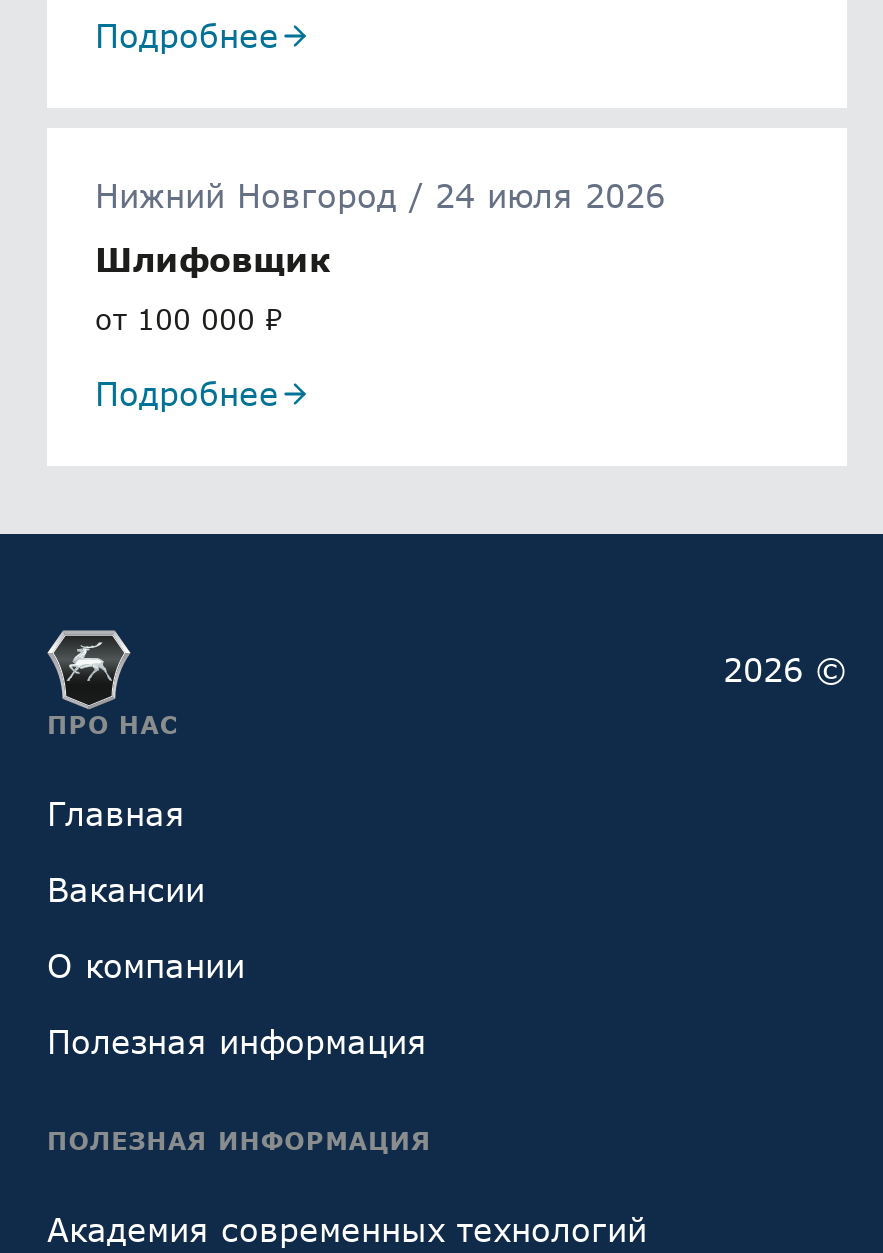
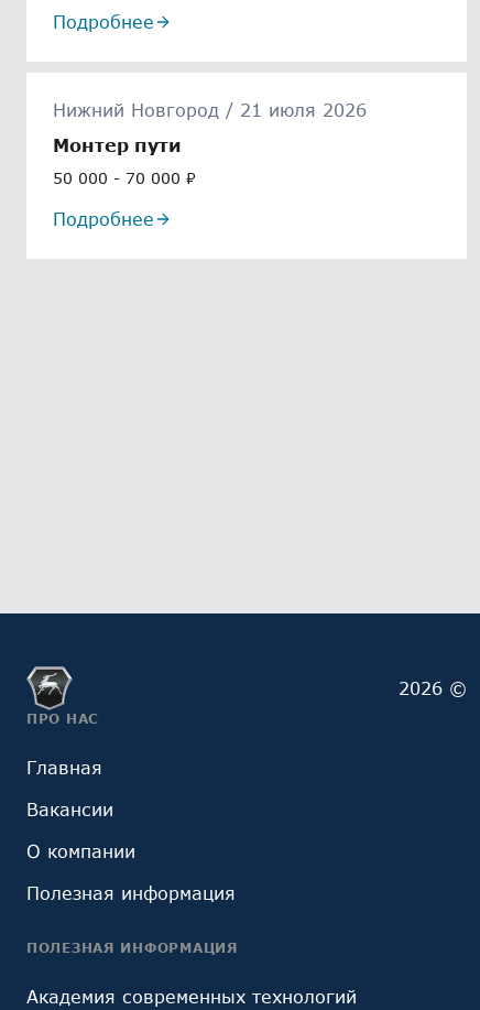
- Нижний Новгород / 24 июля 2026
+ Нижний Новгород / 21 июля 2026

- Шлифовщик
+ Монтер пути

- от 100 000 ₽
+ 50 000 - 70 000 ₽
